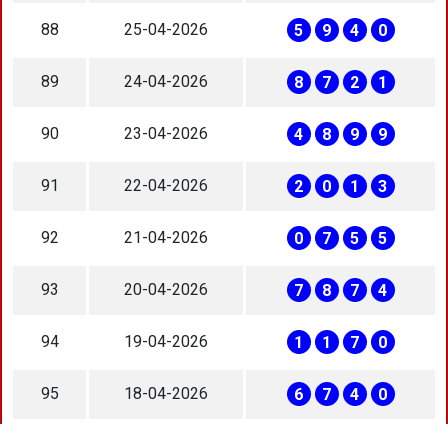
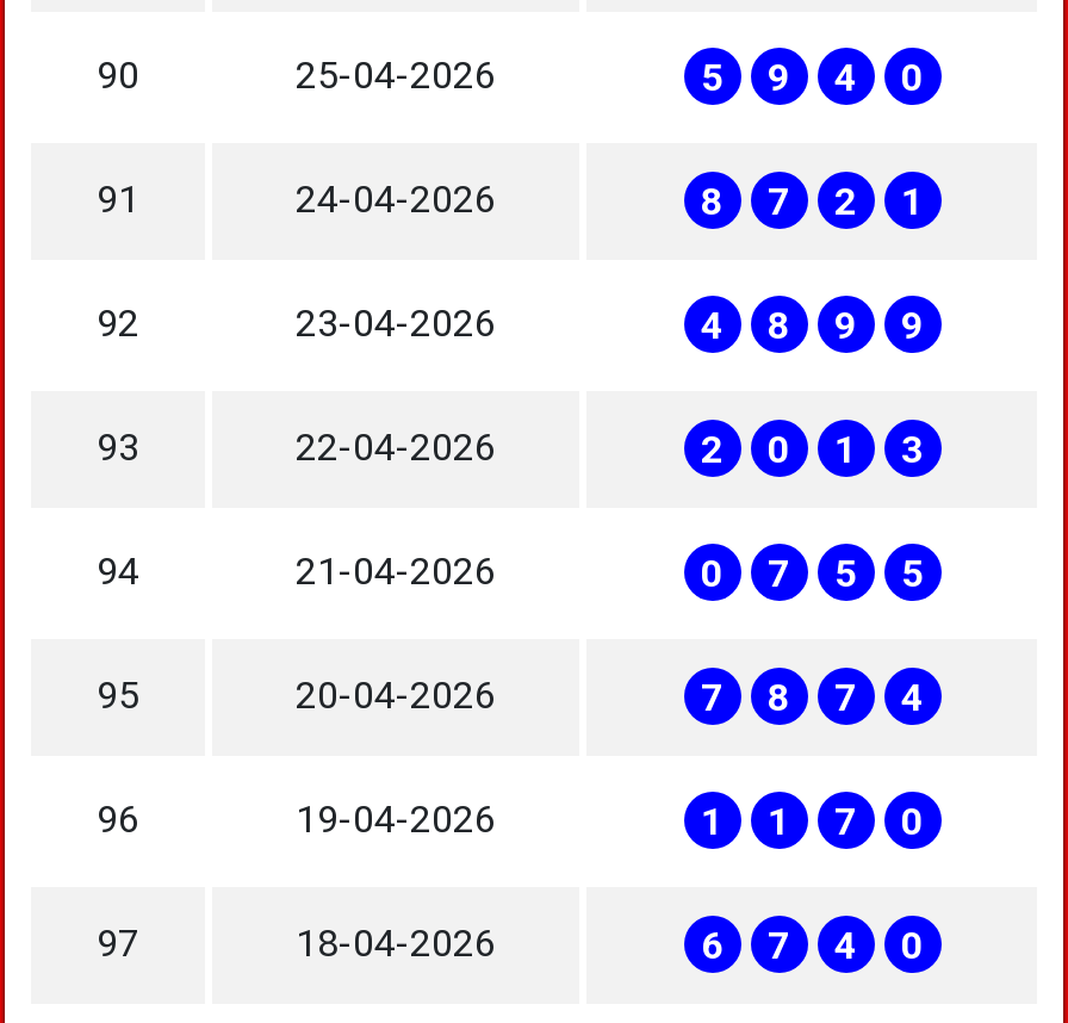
- 88
+ 90

- 89
+ 91

- 90
+ 92

- 91
+ 93

- 92
+ 94

- 93
+ 95

- 94
+ 96

- 95
+ 97
